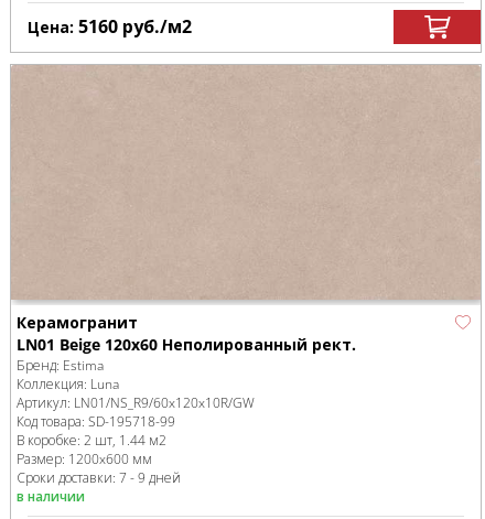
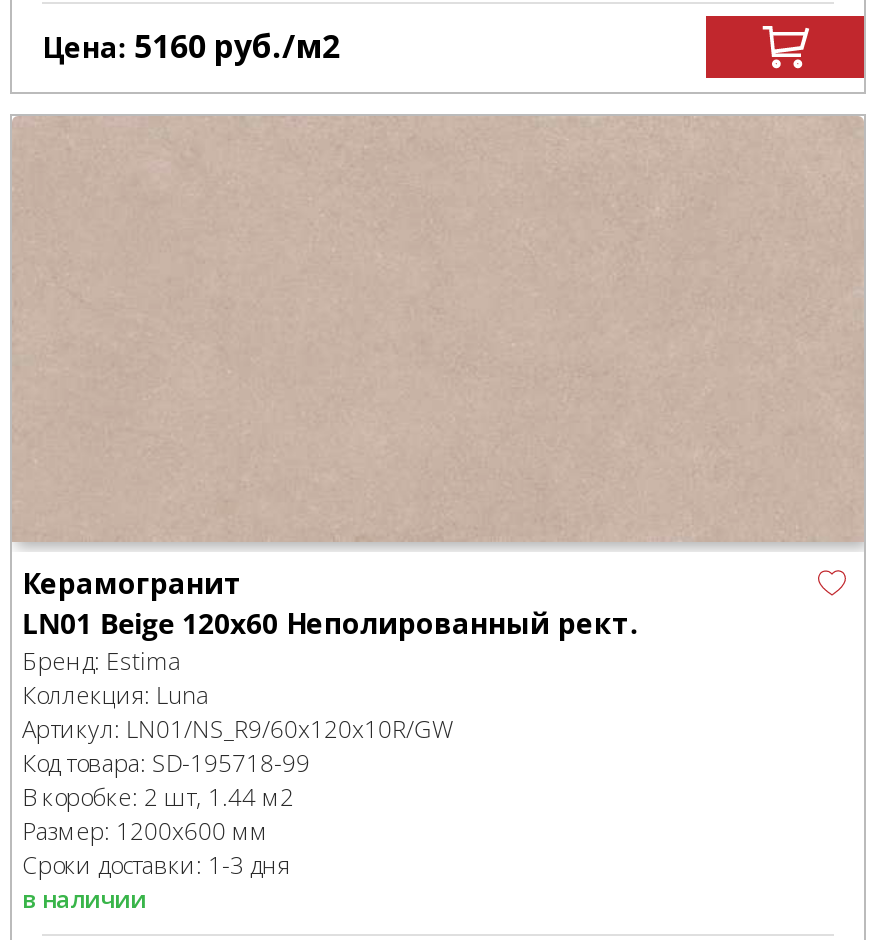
- Сроки доставки: 7 - 9 дней
+ Сроки доставки: 1-3 дня
